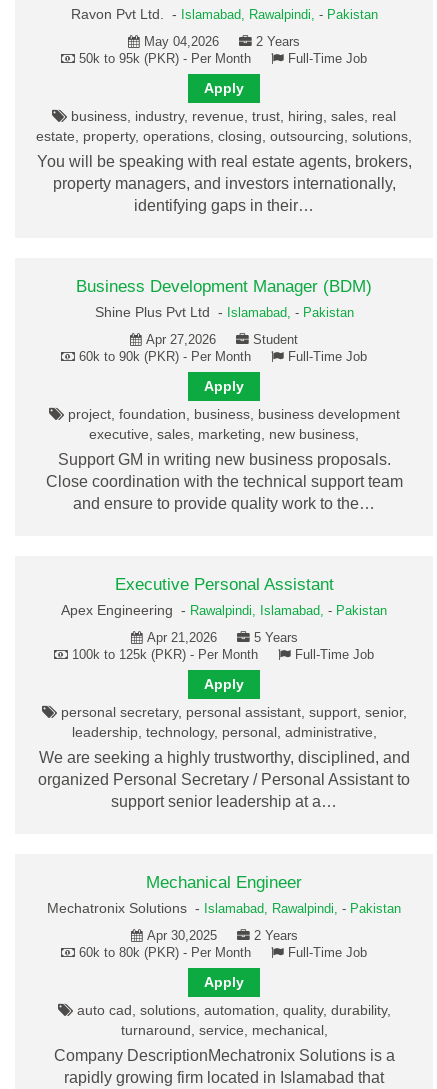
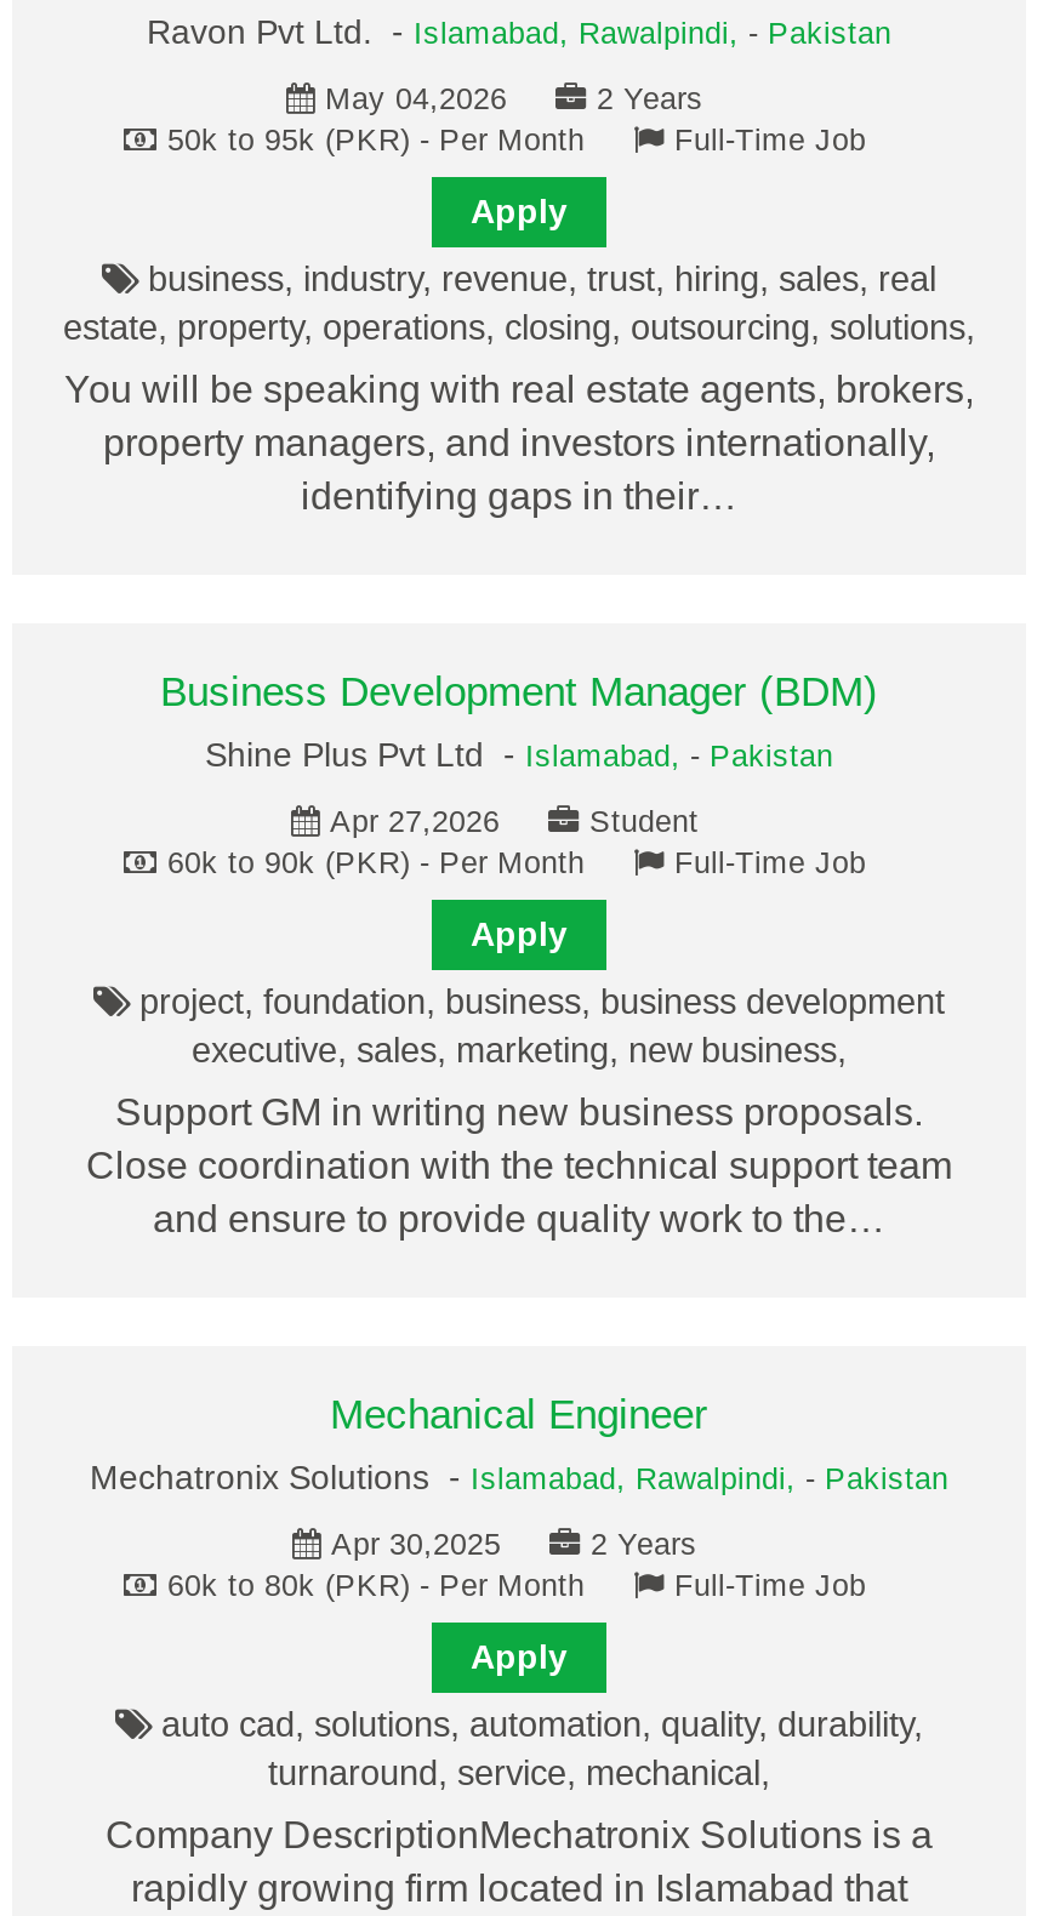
- Executive Personal Assistant
- Apex Engineering - Rawalpindi, Islamabad, - Pakistan
- Apr 21,2026
- 5 Years
- 100k to 125k (PKR) - Per Month
- Full-Time Job
- Apply
- personal secretary, personal assistant, support, senior,
- leadership, technology, personal, administrative,
- We are seeking a highly trustworthy, disciplined, and
- organized Personal Secretary / Personal Assistant to
- support senior leadership at a…
